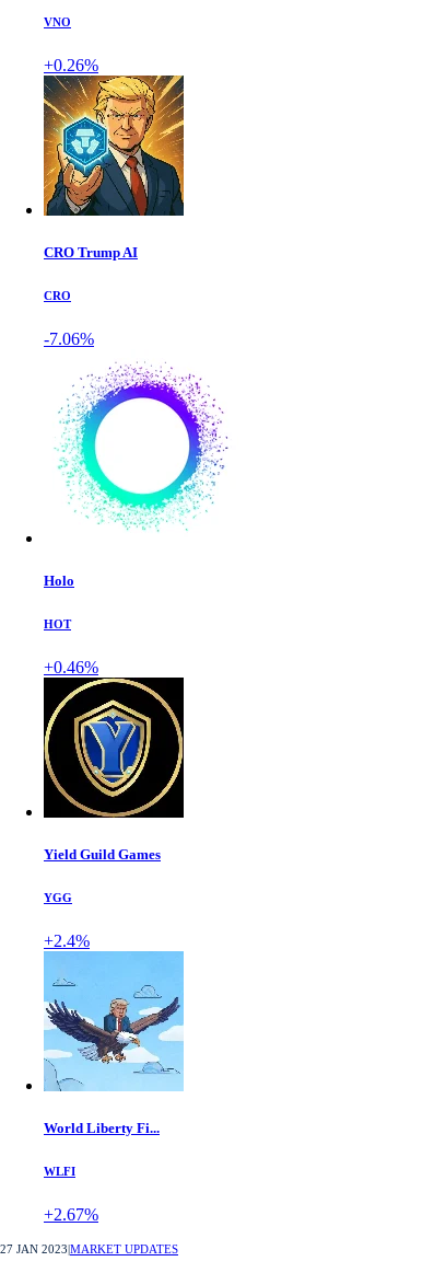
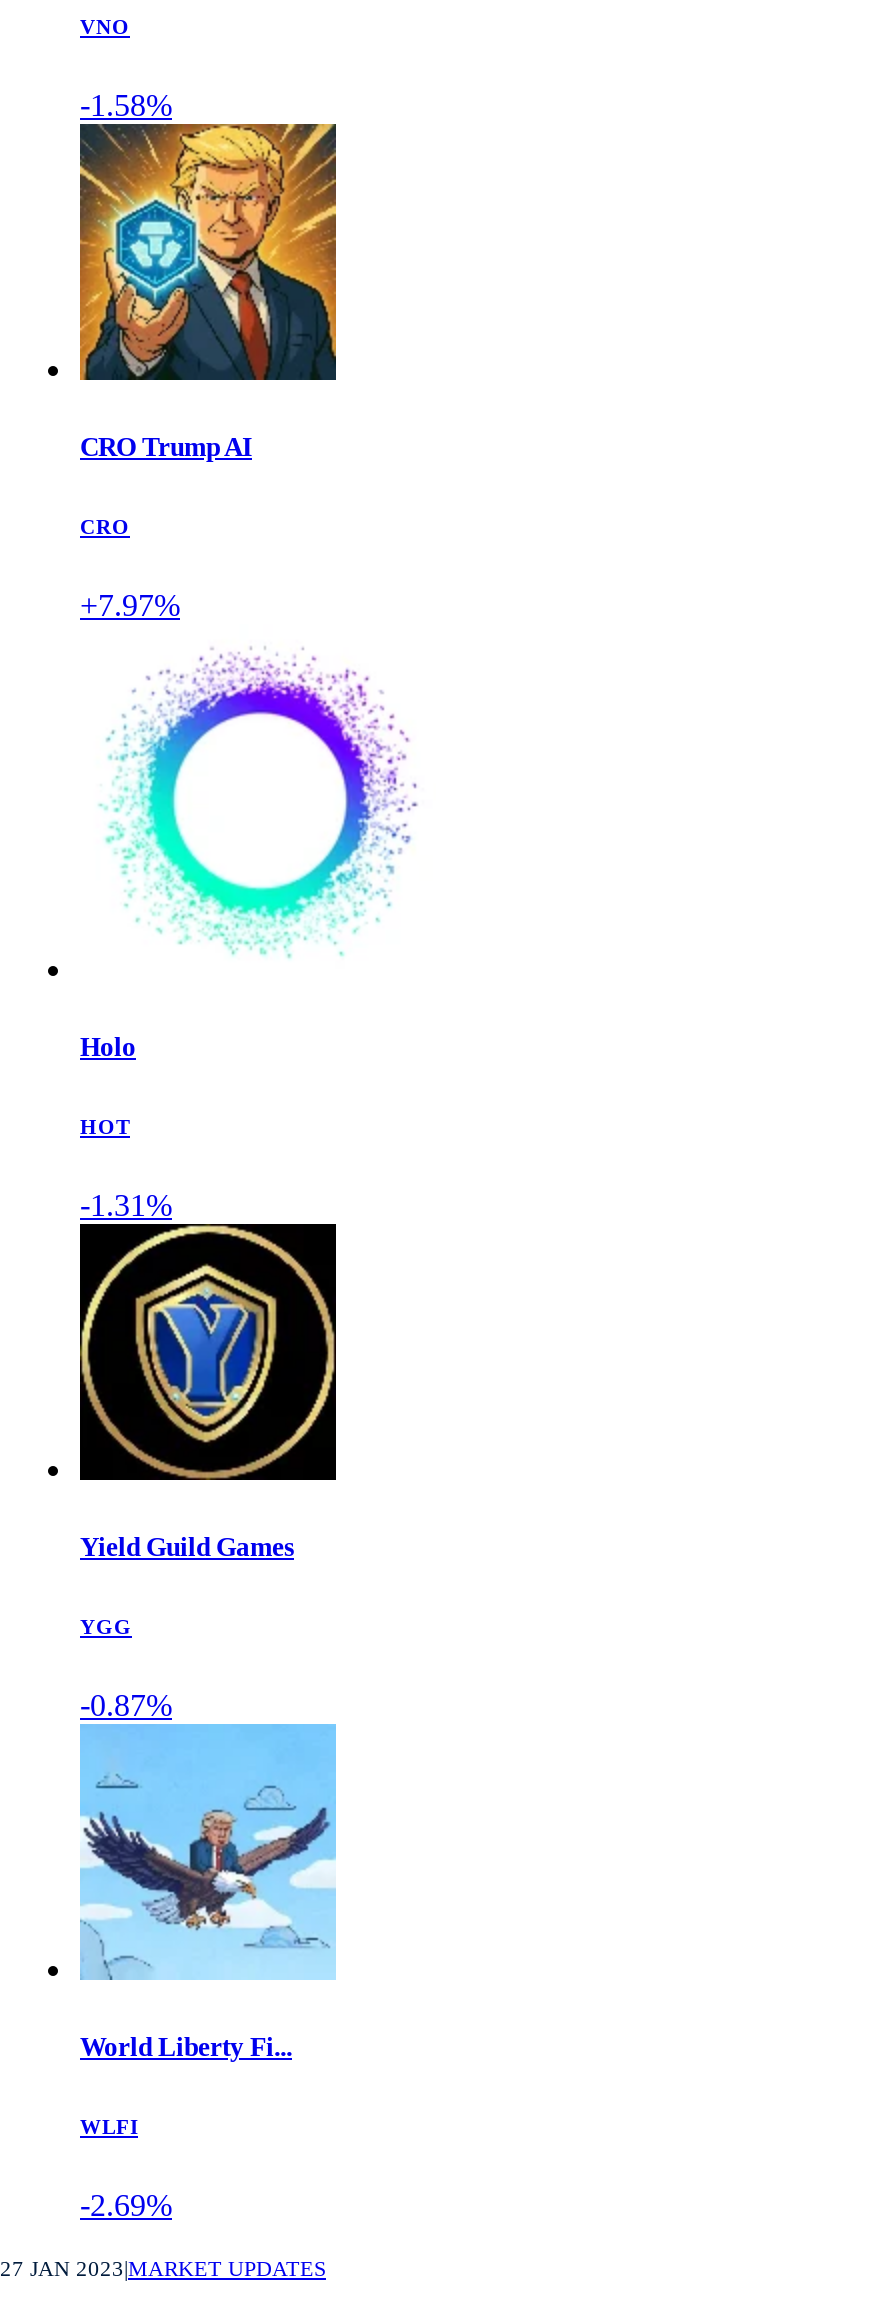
- +0.26%
+ -1.58%

- -7.06%
+ +7.97%

- +0.46%
+ -1.31%

- +2.4%
+ -0.87%

- +2.67%
+ -2.69%
